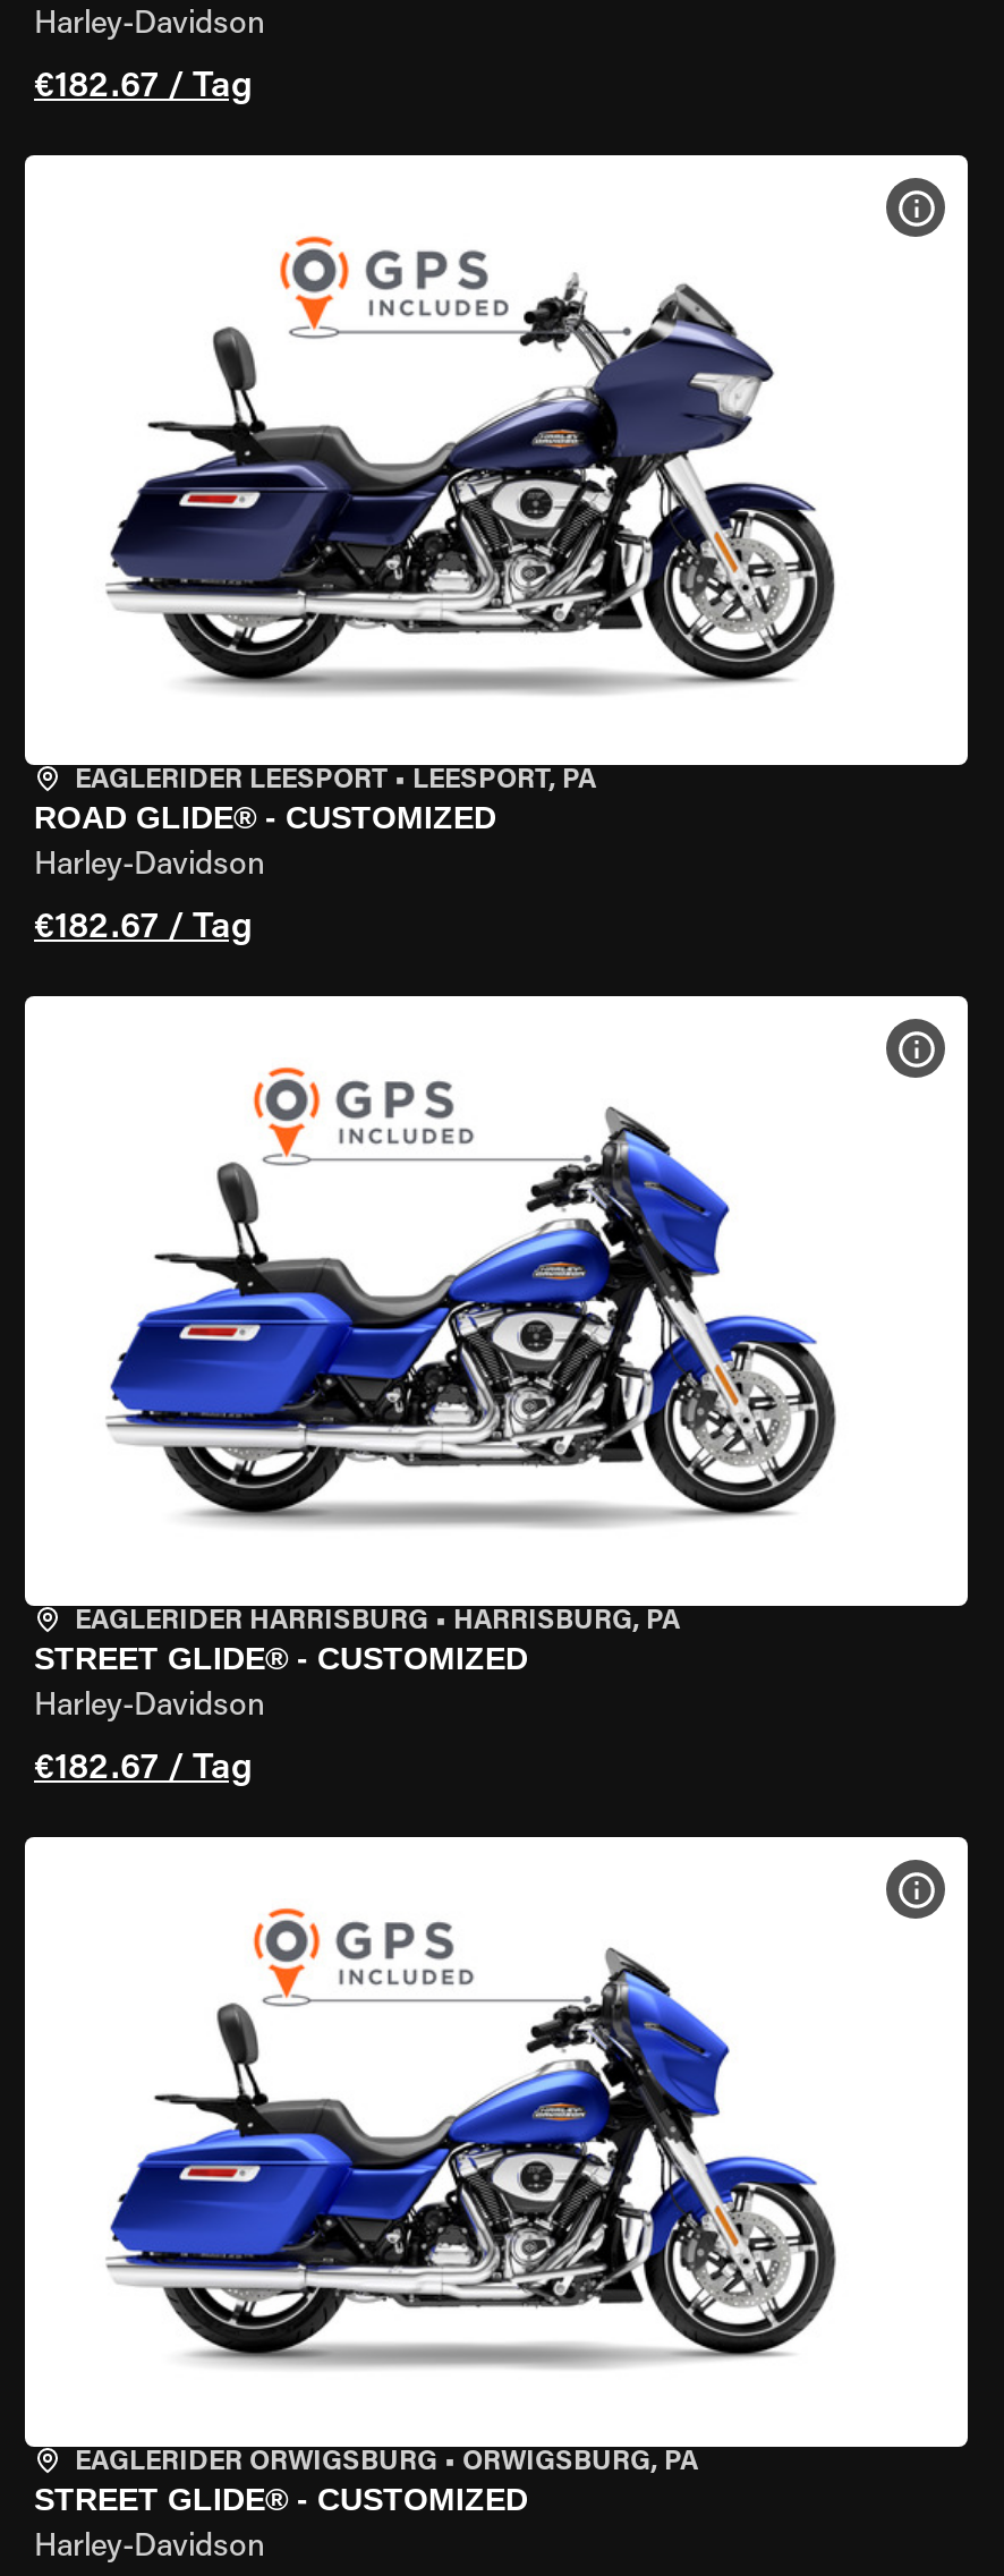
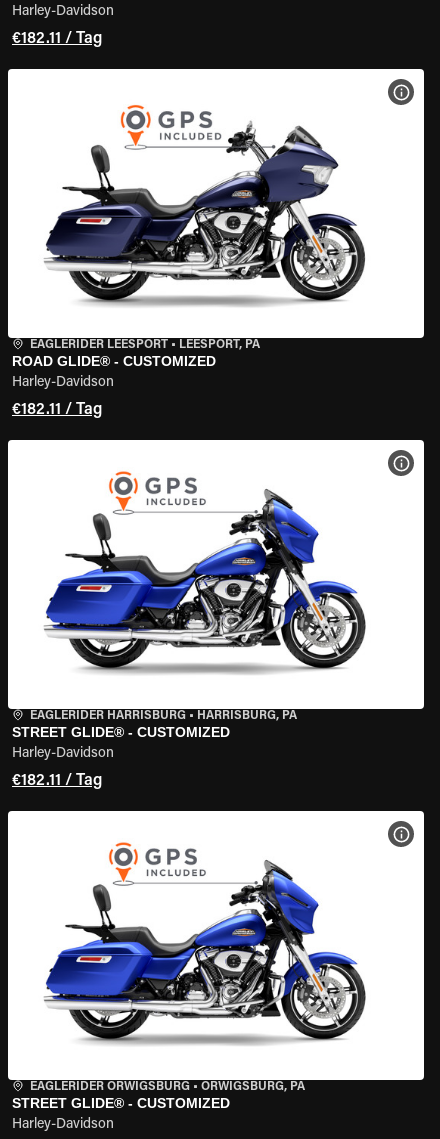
- €182.67 / Tag
+ €182.11 / Tag

- €182.67 / Tag
+ €182.11 / Tag

- €182.67 / Tag
+ €182.11 / Tag
